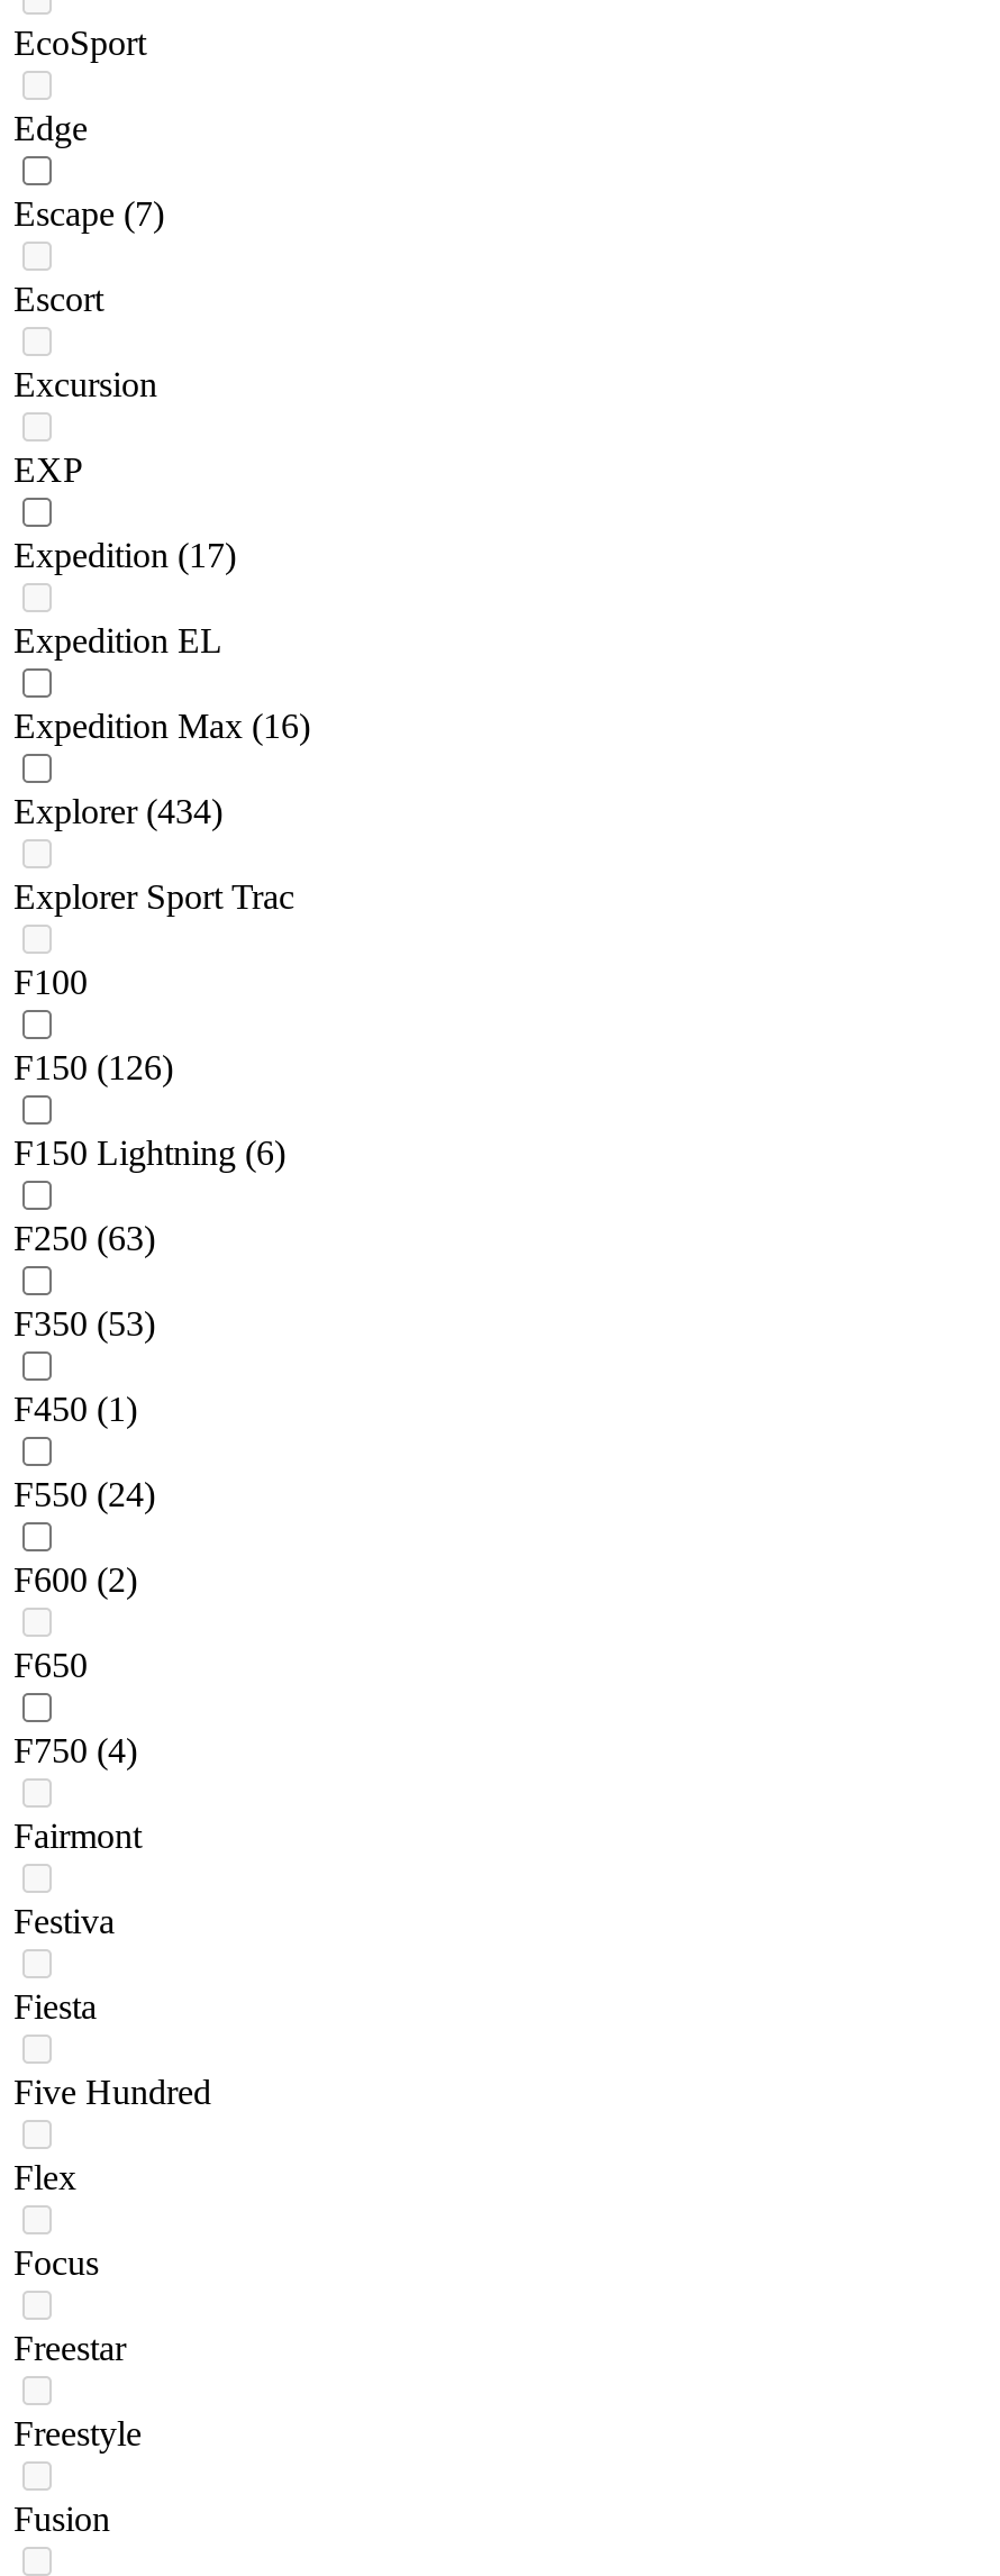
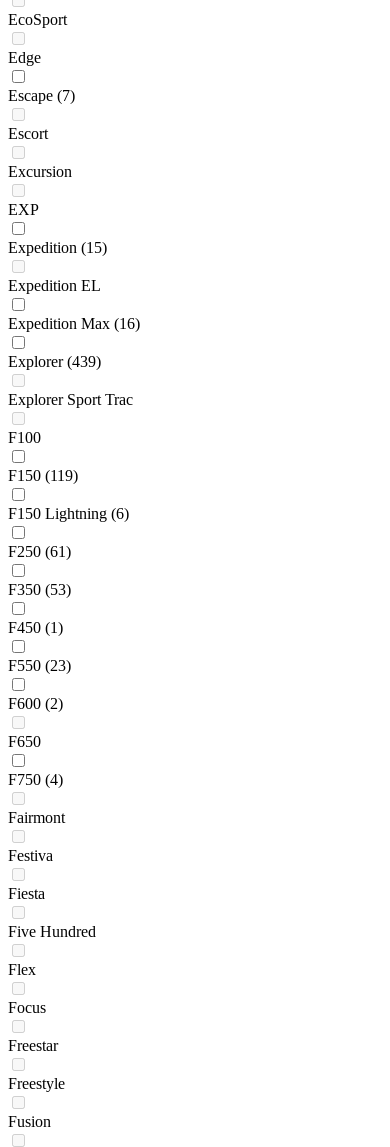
- Expedition (17)
+ Expedition (15)

- Explorer (434)
+ Explorer (439)

- F150 (126)
+ F150 (119)

- F250 (63)
+ F250 (61)

- F550 (24)
+ F550 (23)
